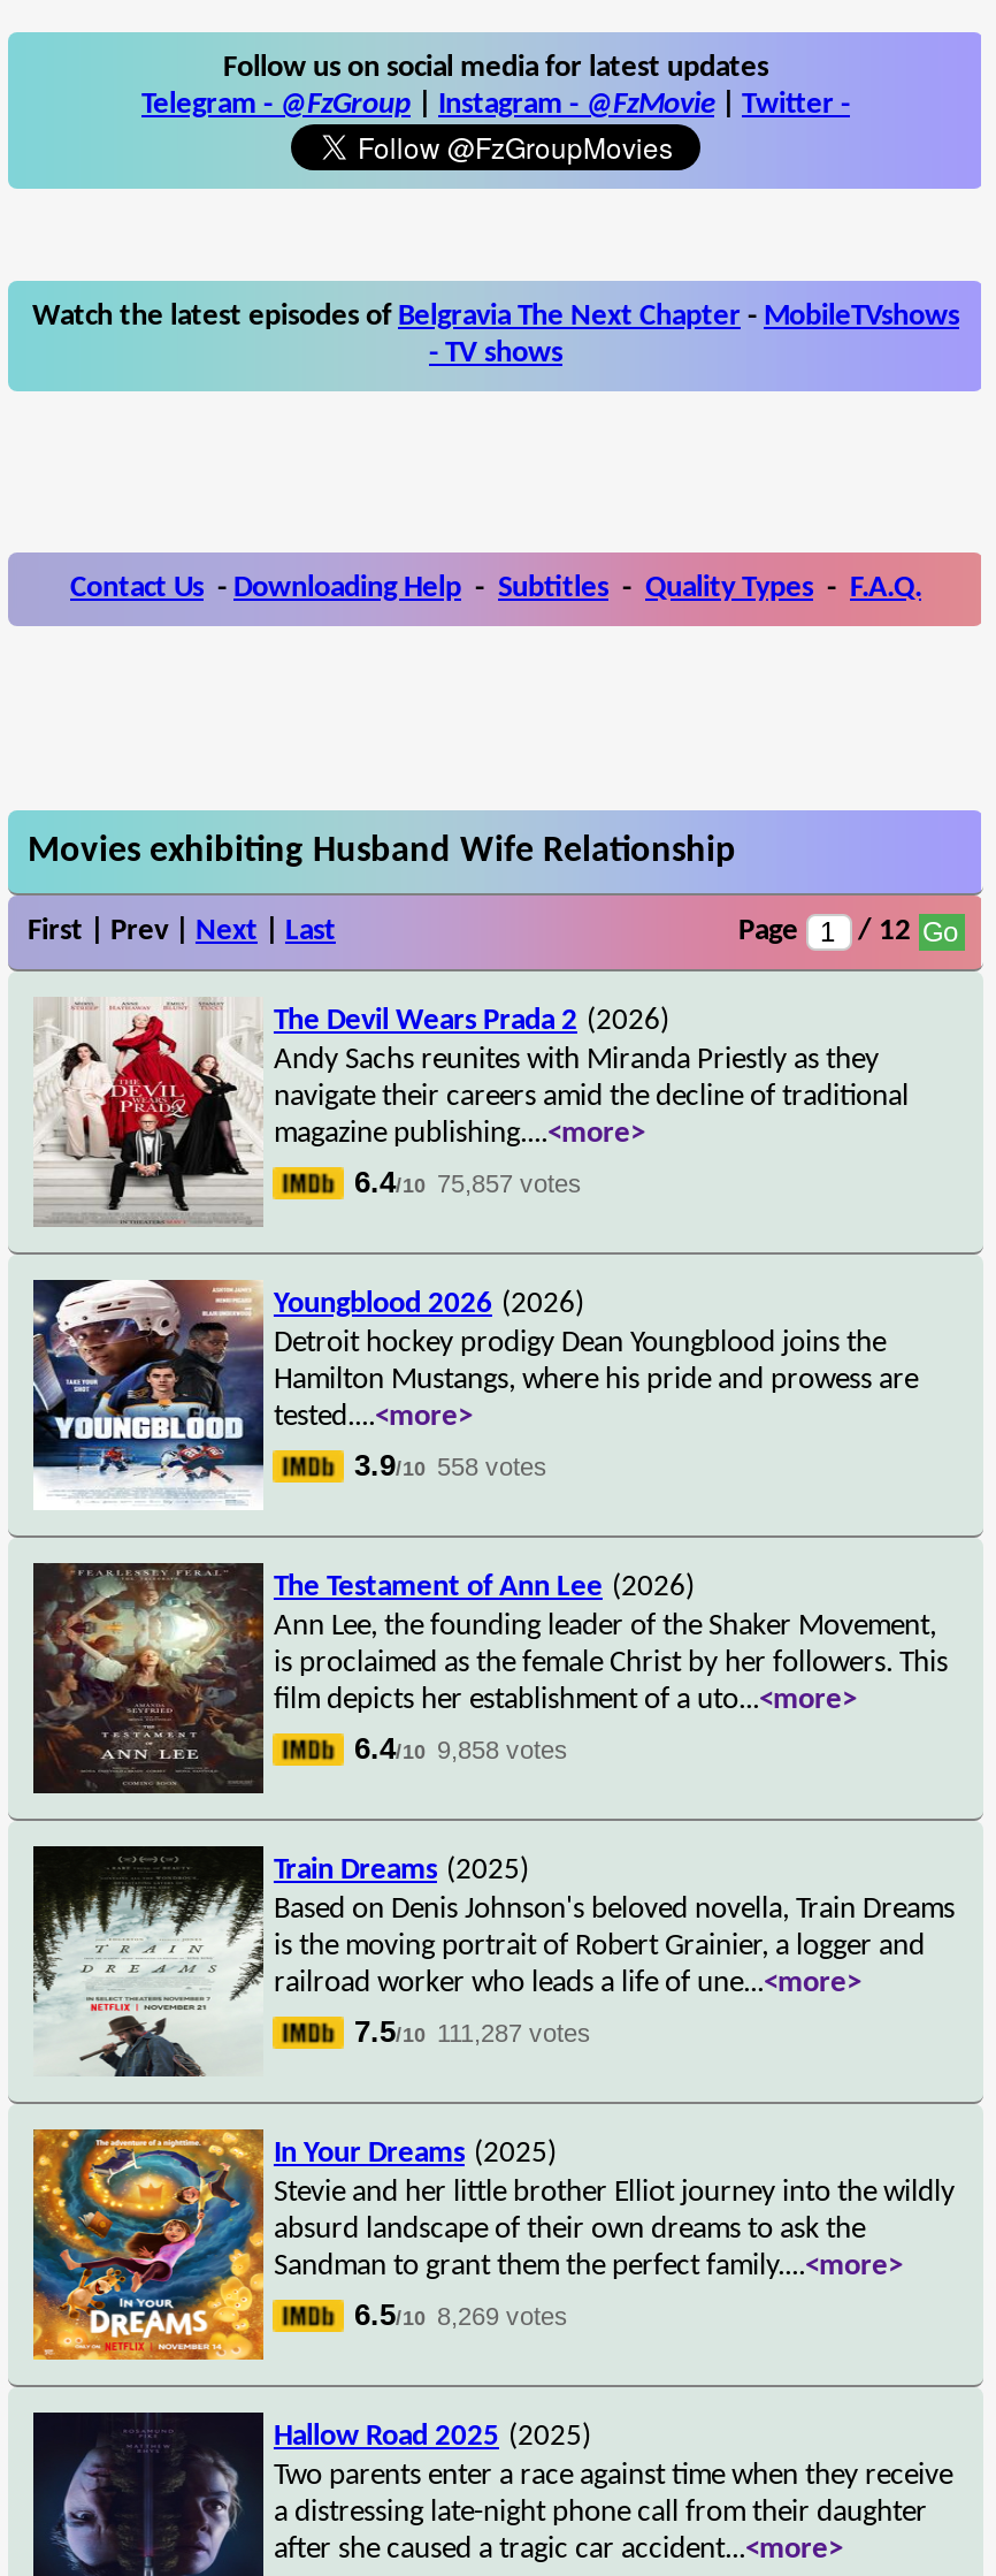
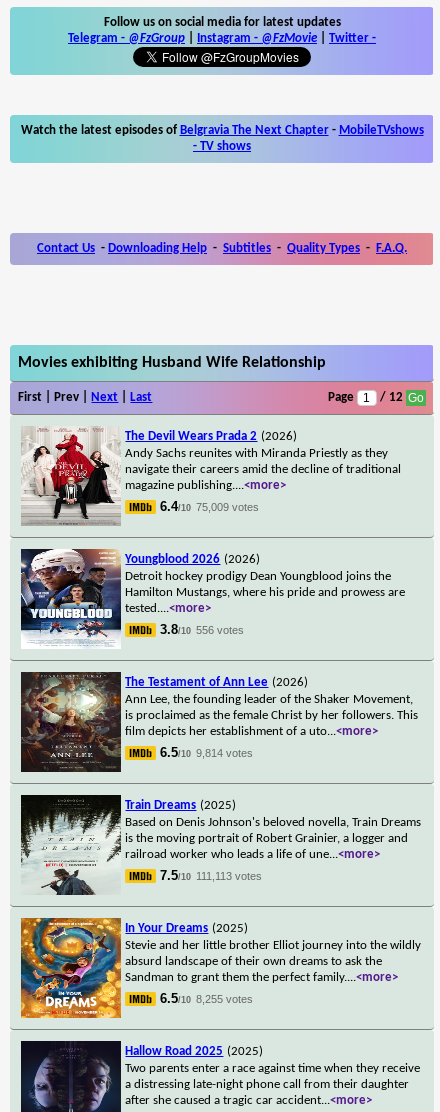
- 6.4/10 75,857 votes
+ 6.4/10 75,009 votes

- 3.9/10 558 votes
+ 3.8/10 556 votes

- 6.4/10 9,858 votes
+ 6.5/10 9,814 votes

- 7.5/10 111,287 votes
+ 7.5/10 111,113 votes

- 6.5/10 8,269 votes
+ 6.5/10 8,255 votes
